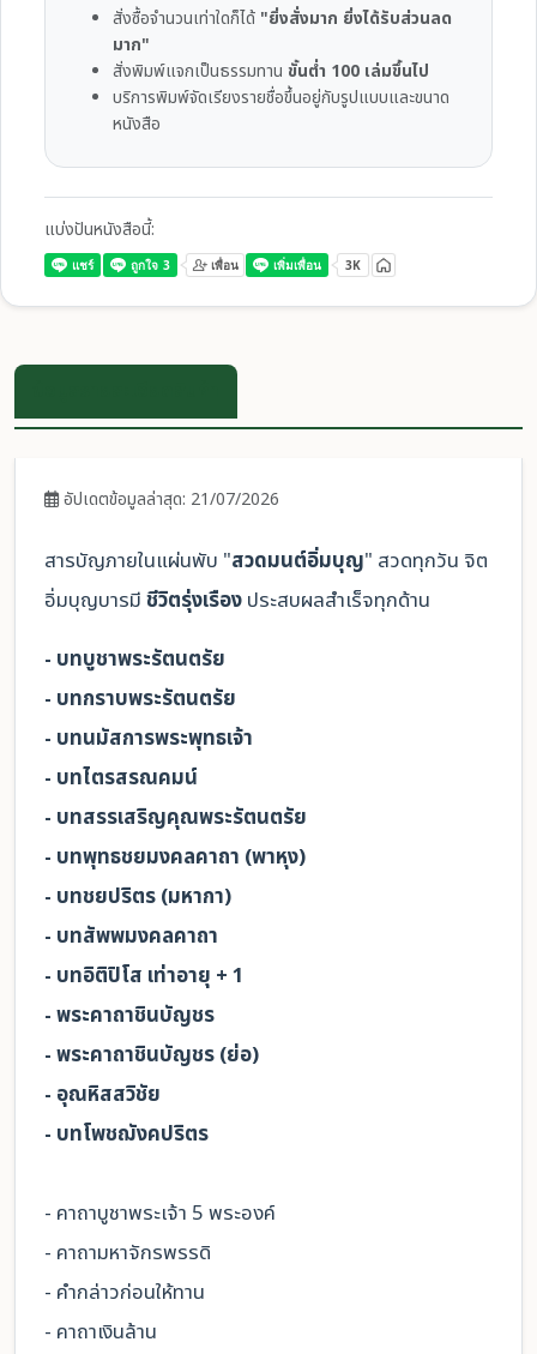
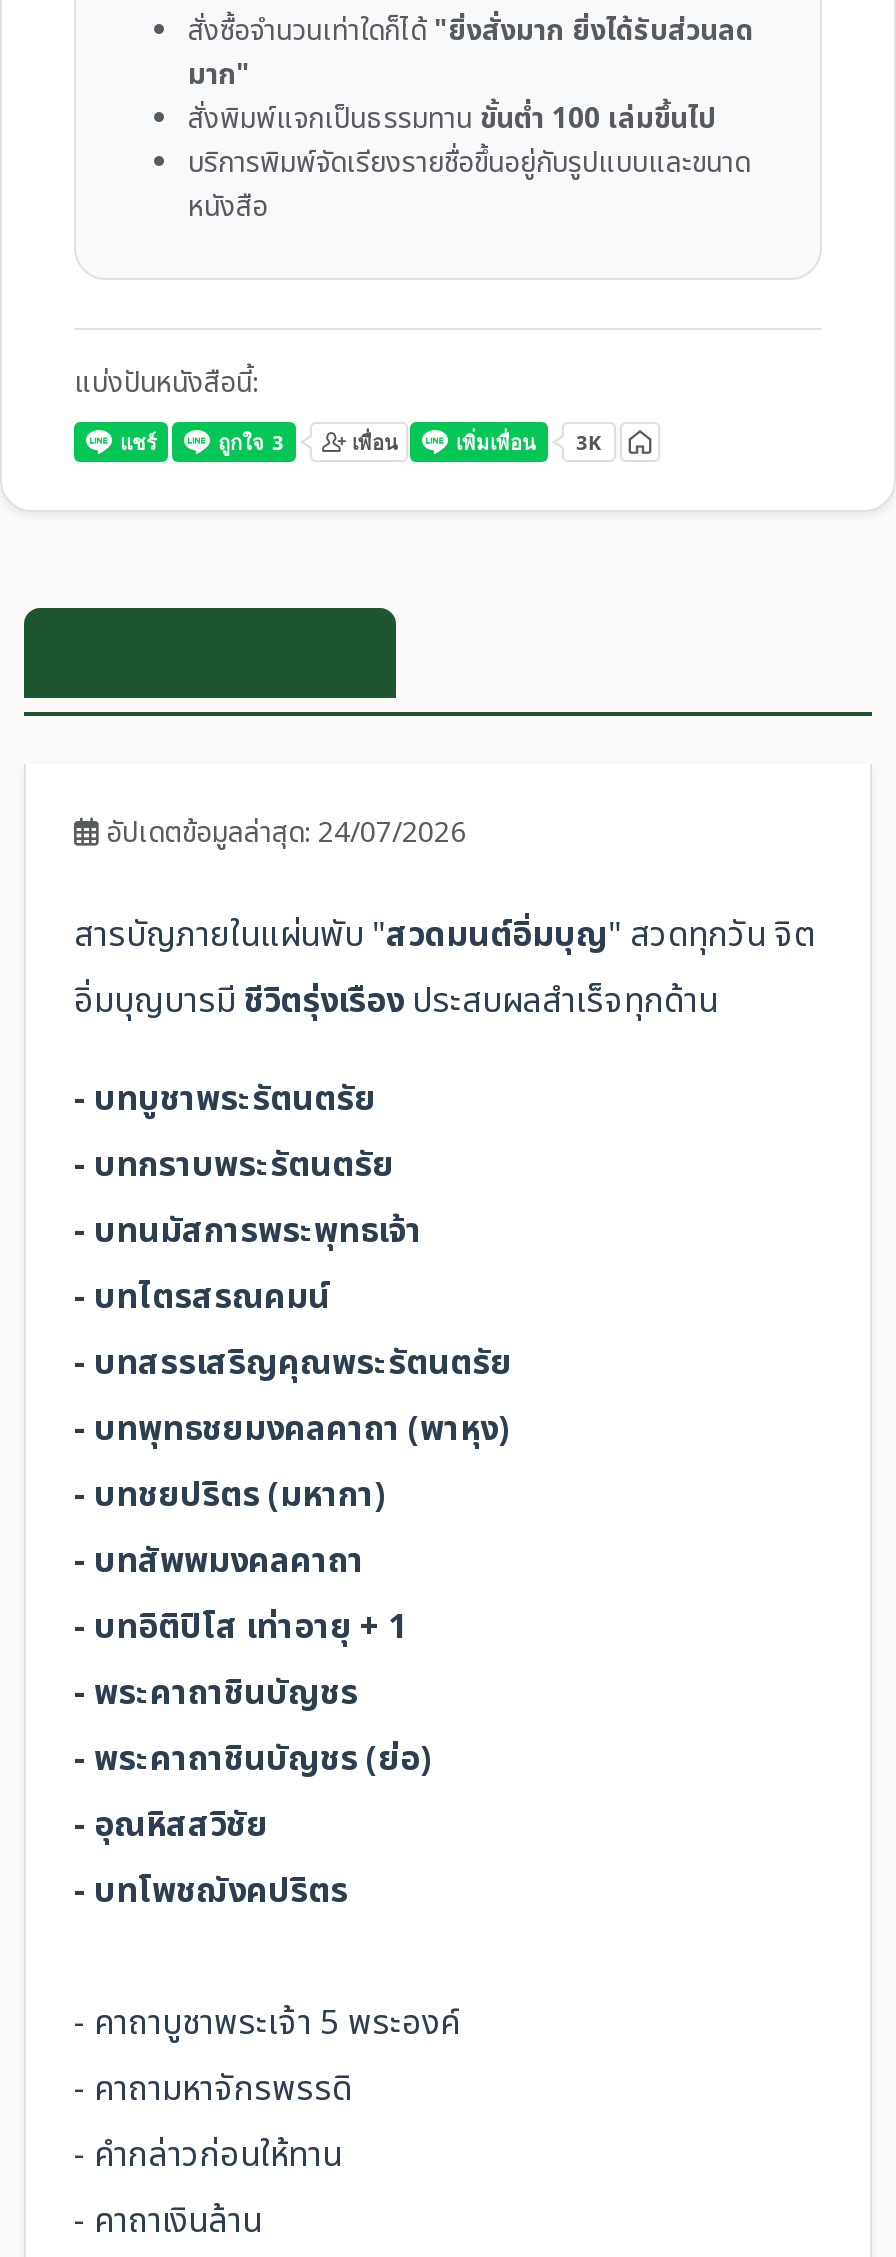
- อัปเดตข้อมูลล่าสุด: 21/07/2026
+ อัปเดตข้อมูลล่าสุด: 24/07/2026
